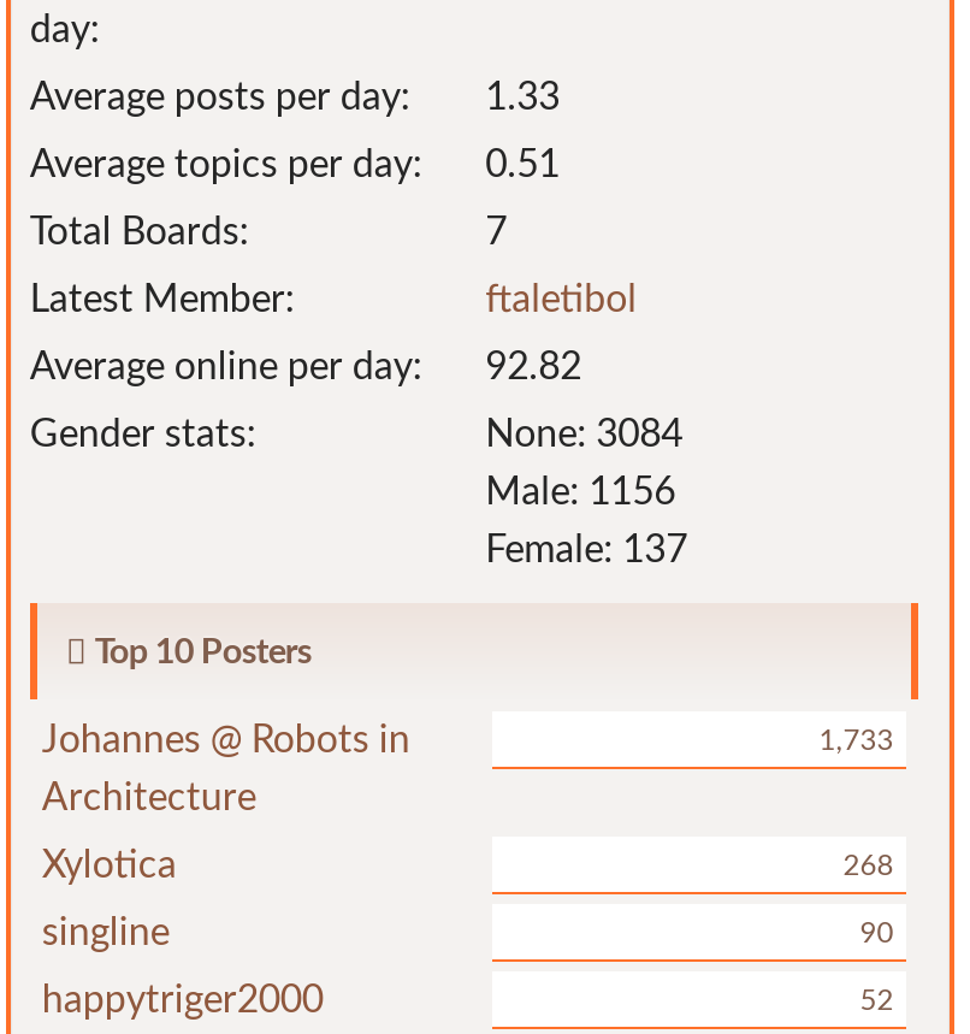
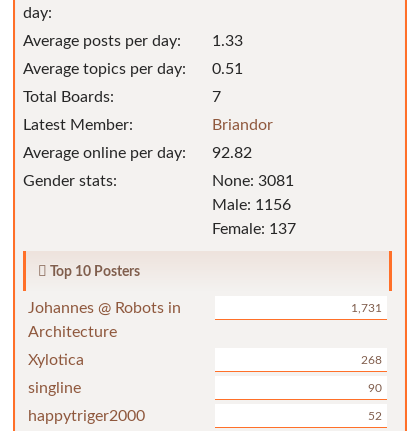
- ftaletibol
+ Briandor

- None: 3084
+ None: 3081

- 1,733
+ 1,731
